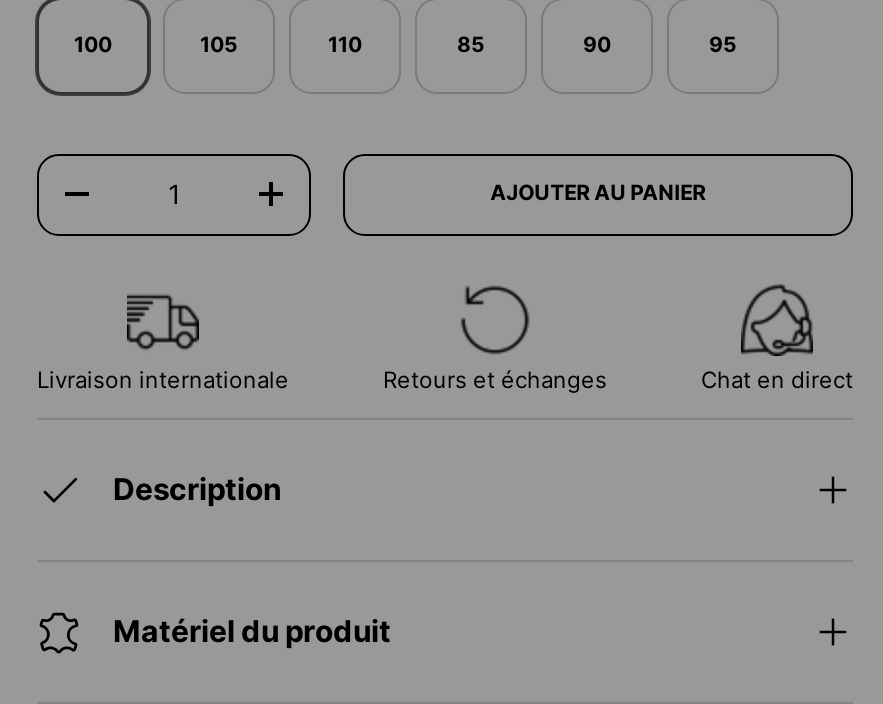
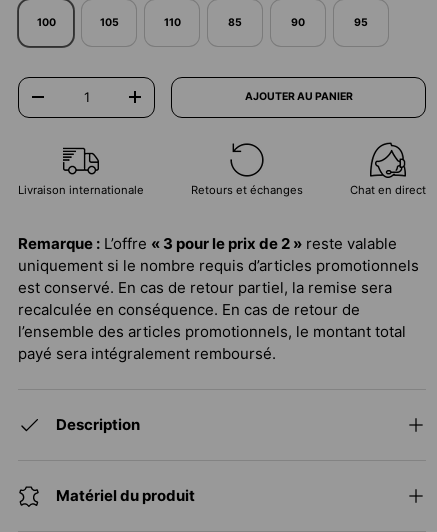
+ Remarque : L’offre « 3 pour le prix de 2 » reste valable
+ uniquement si le nombre requis d’articles promotionnels
+ est conservé. En cas de retour partiel, la remise sera
+ recalculée en conséquence. En cas de retour de
+ l’ensemble des articles promotionnels, le montant total
+ payé sera intégralement remboursé.
